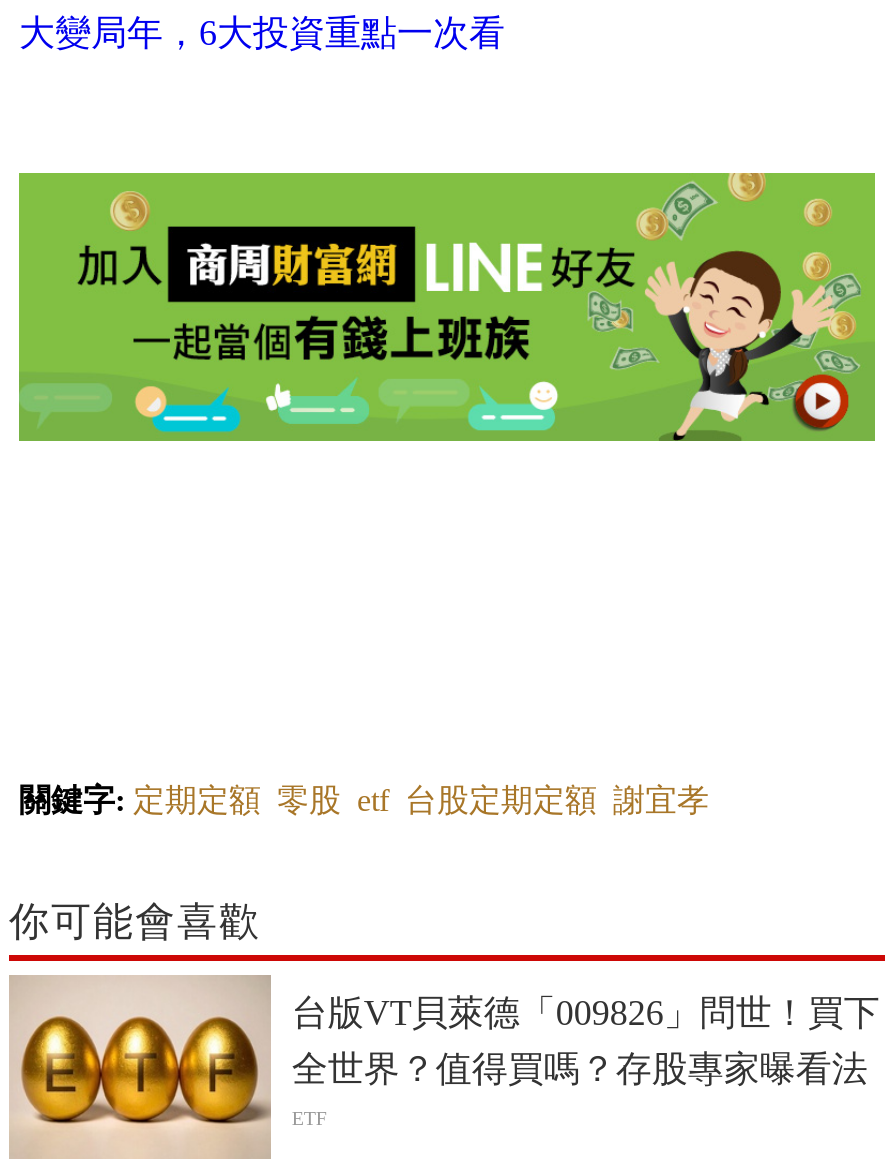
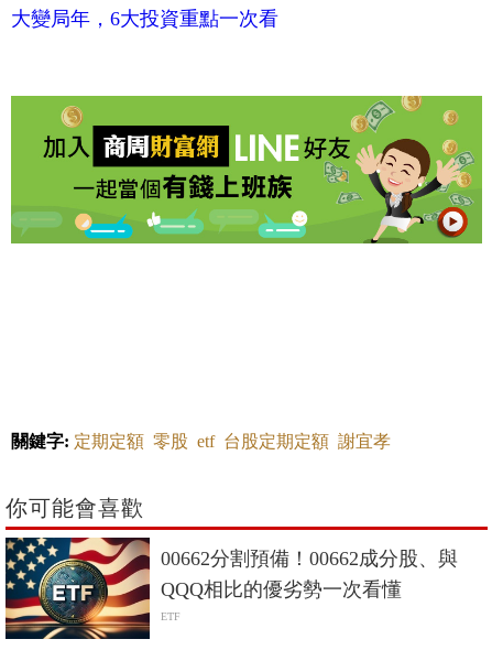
- [image]
- 台版VT貝萊德「009826」問世！買下
- 全世界？值得買嗎？存股專家曝看法
+ [image]
+ 00662分割預備！00662成分股、與
+ QQQ相比的優劣勢一次看懂
